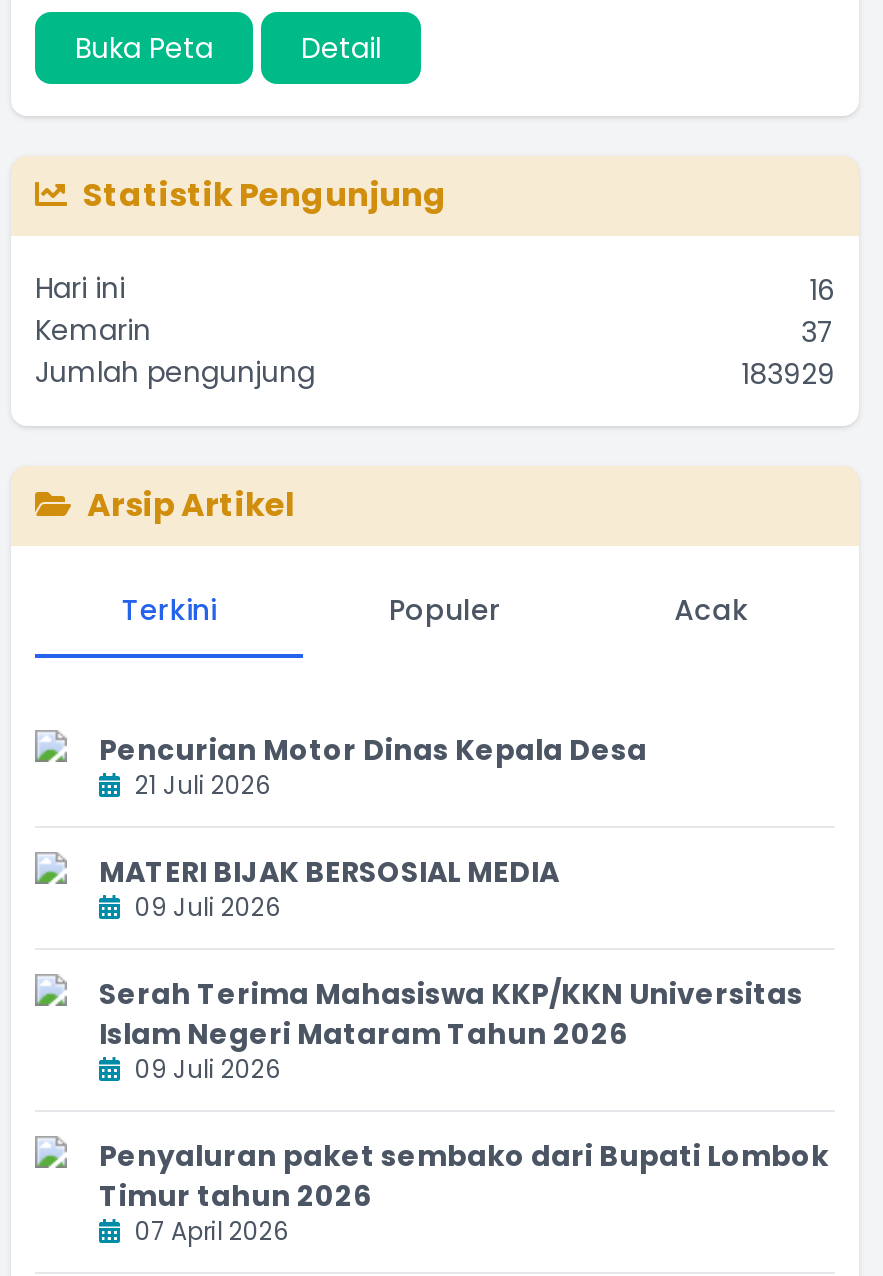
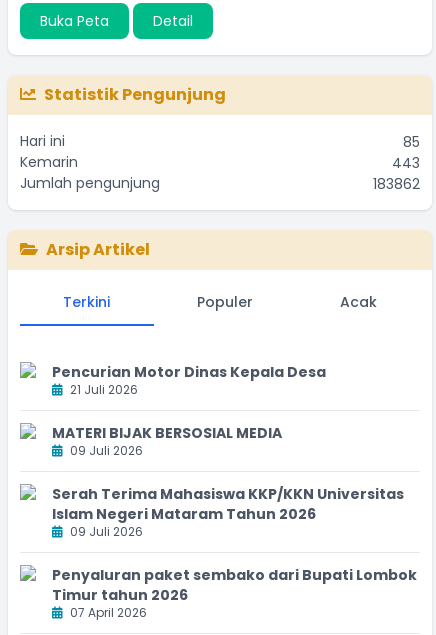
- 16
+ 85

- 37
+ 443

- 183929
+ 183862
